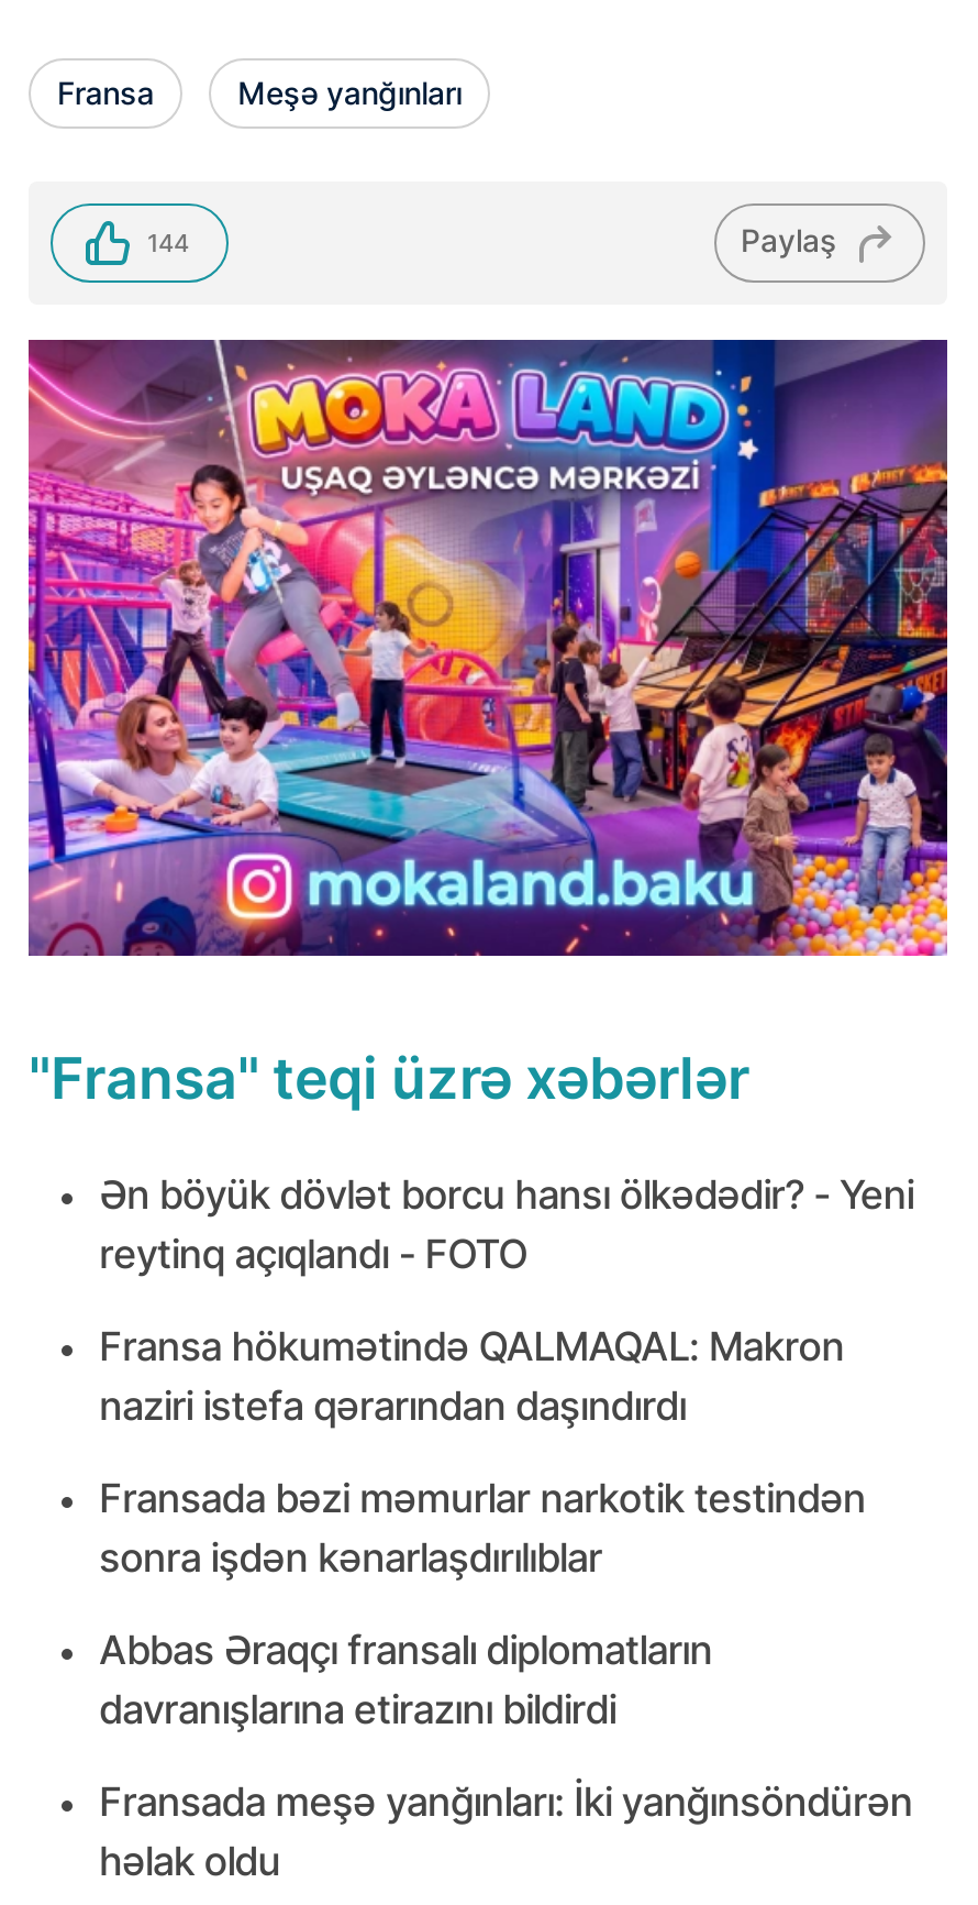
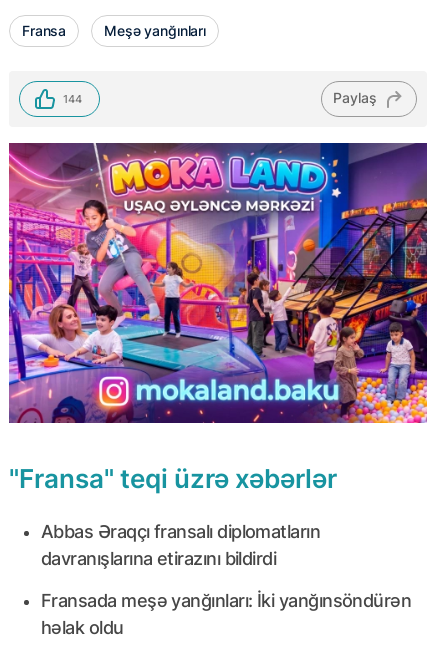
- Ən böyük dövlət borcu hansı ölkədədir? - Yeni
- reytinq açıqlandı - FOTO
- Fransa hökumətində QALMAQAL: Makron
- naziri istefa qərarından daşındırdı
- Fransada bəzi məmurlar narkotik testindən
- sonra işdən kənarlaşdırılıblar
